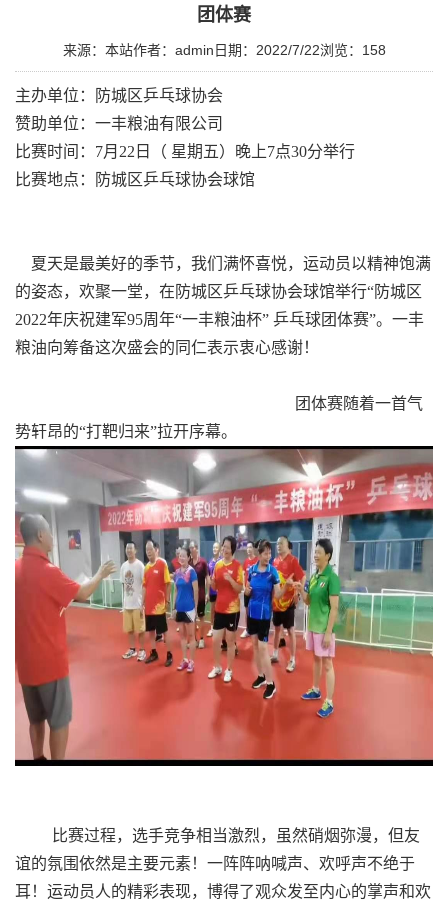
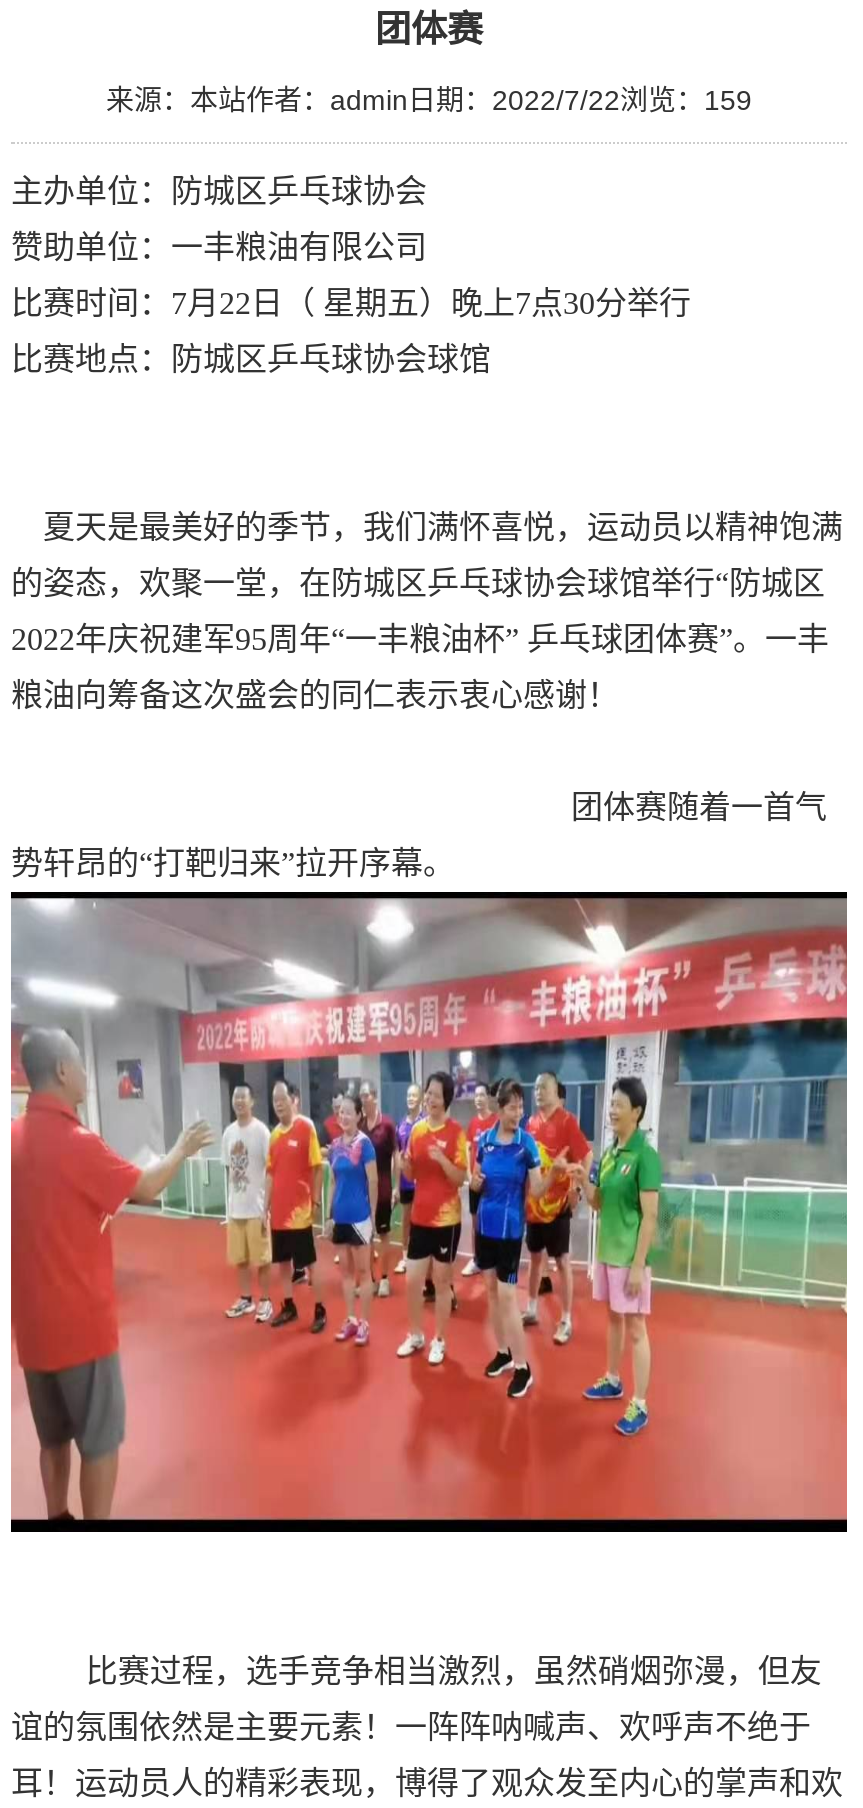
- 来源：本站作者：admin日期：2022/7/22浏览：158
+ 来源：本站作者：admin日期：2022/7/22浏览：159
